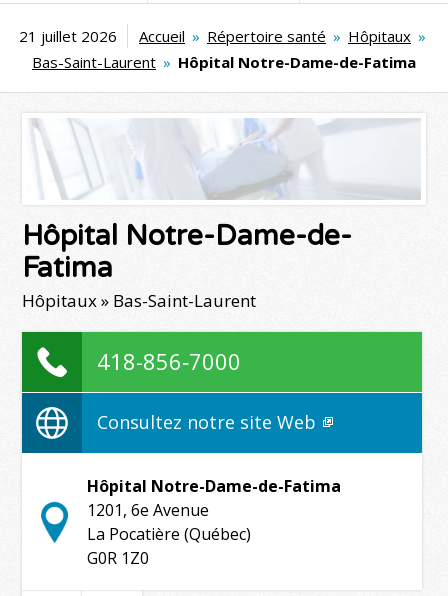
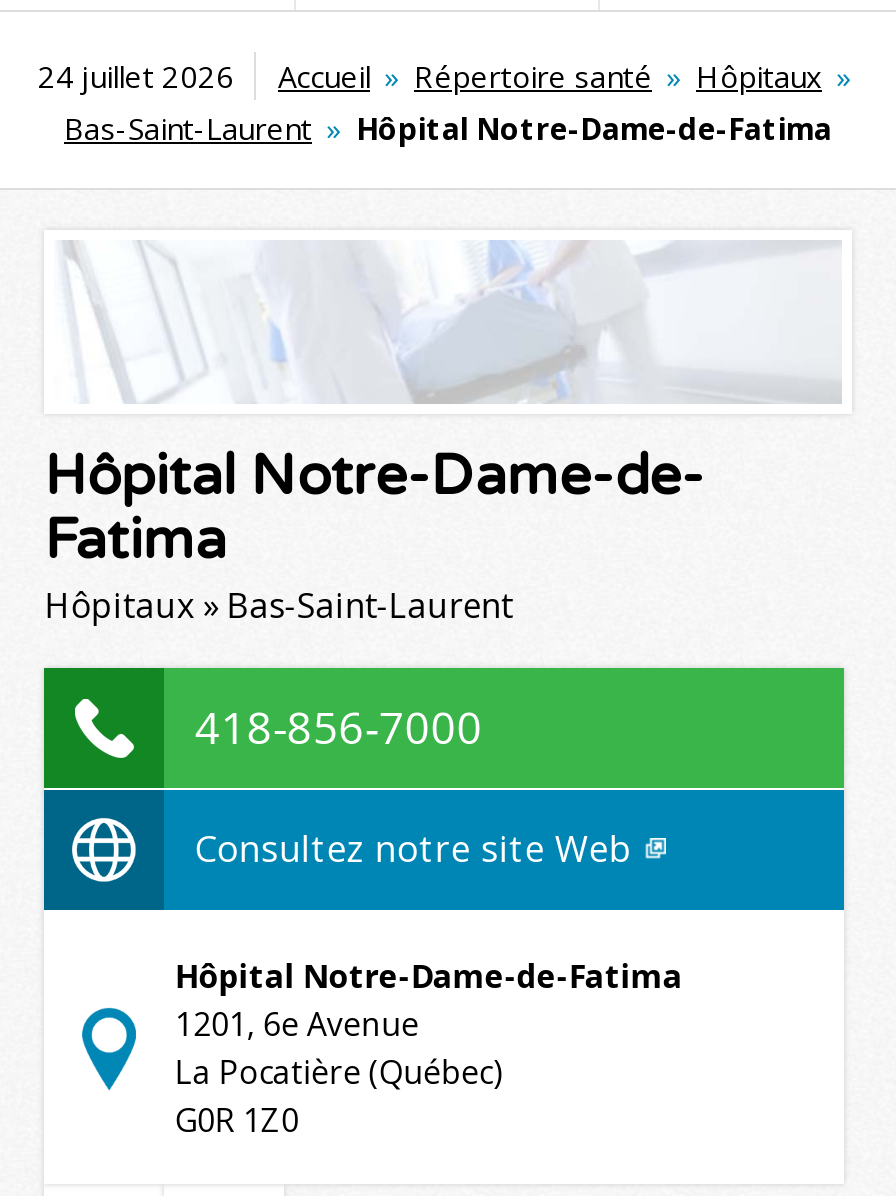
- 21 juillet 2026 Accueil » Répertoire santé » Hôpitaux »
+ 24 juillet 2026 Accueil » Répertoire santé » Hôpitaux »
